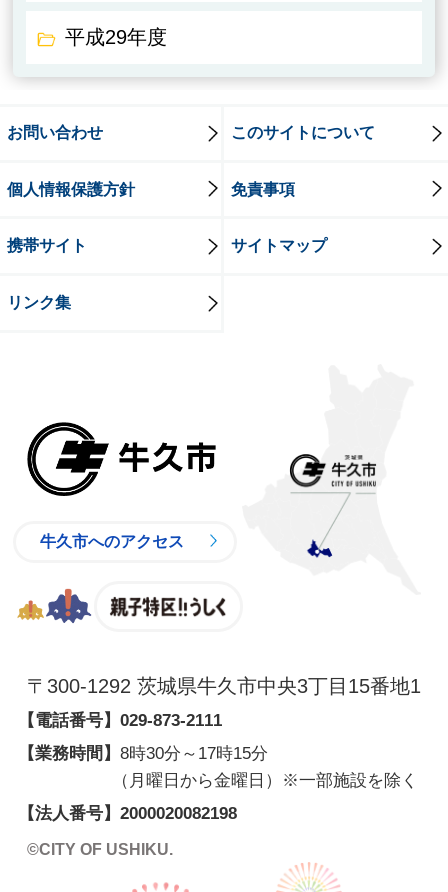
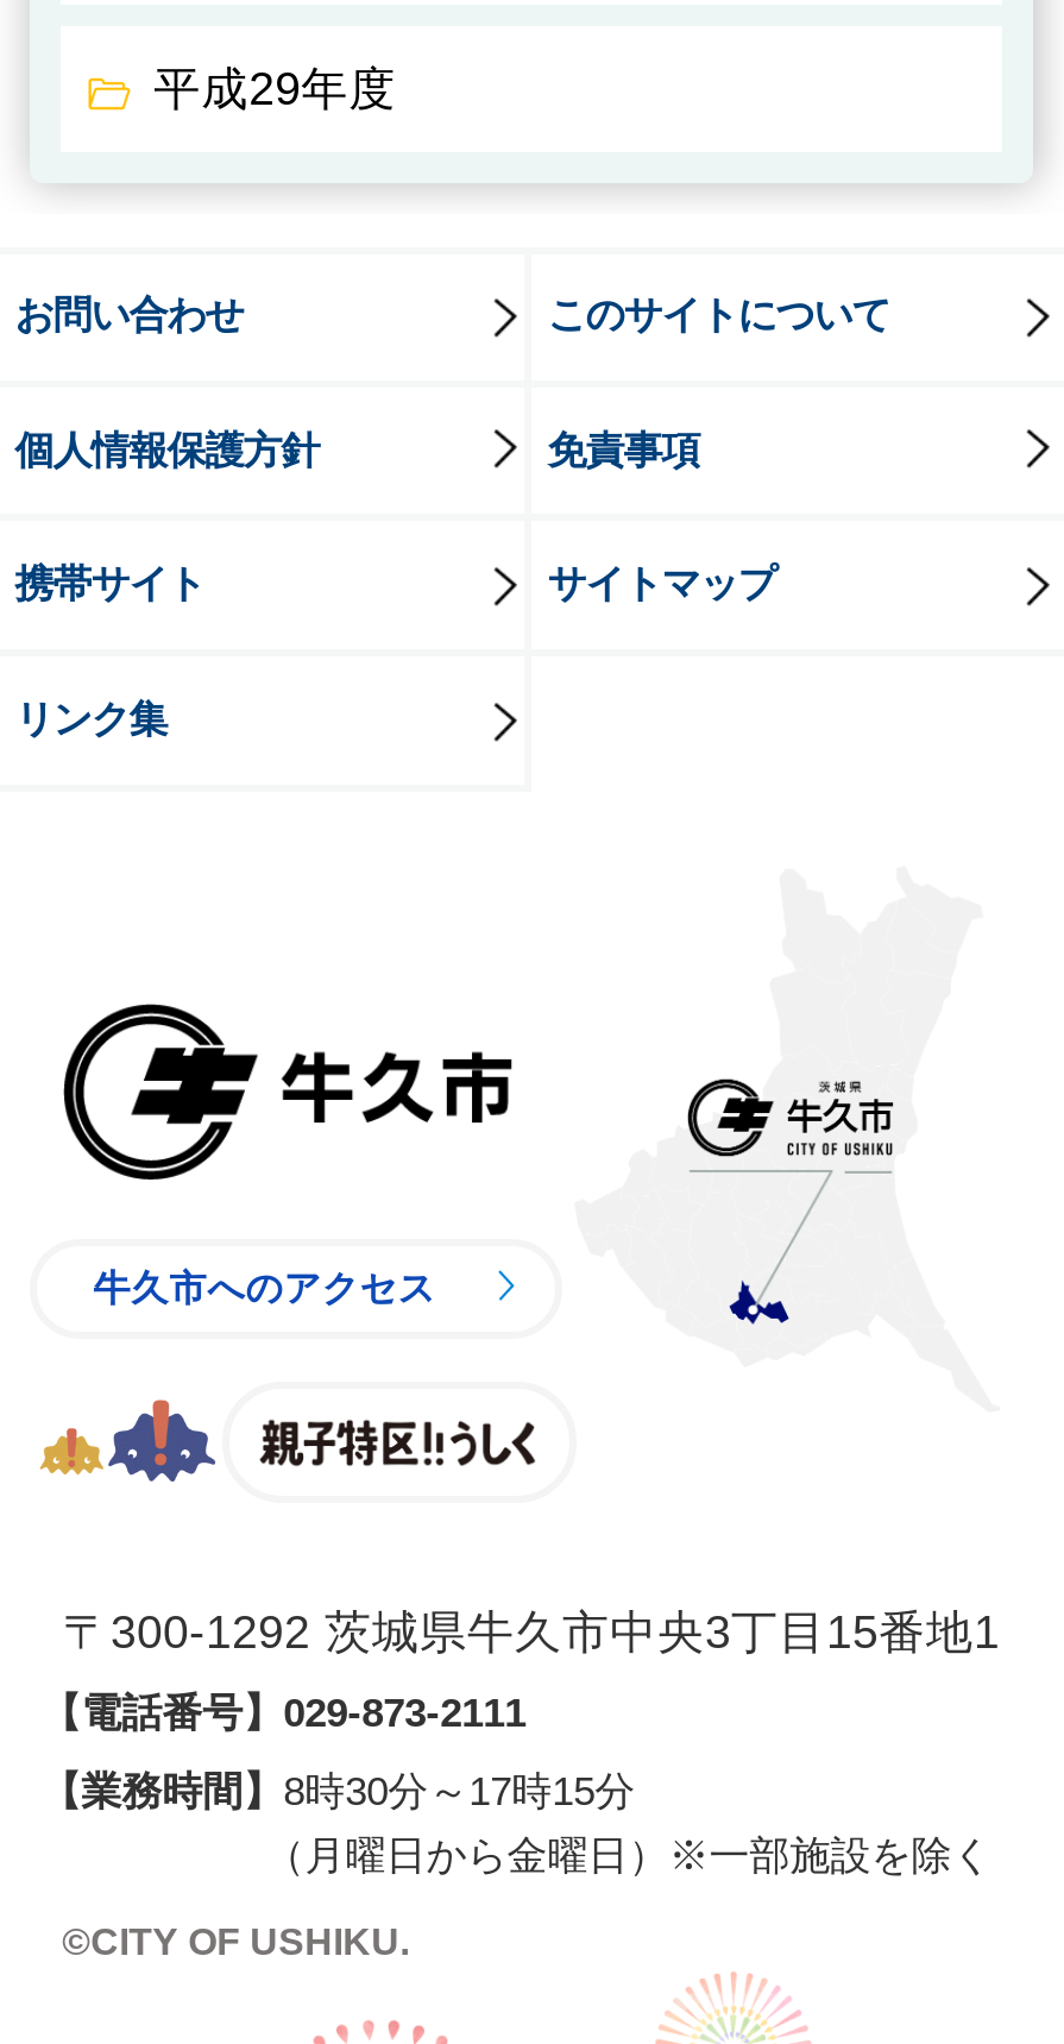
- 【法人番号】2000020082198
